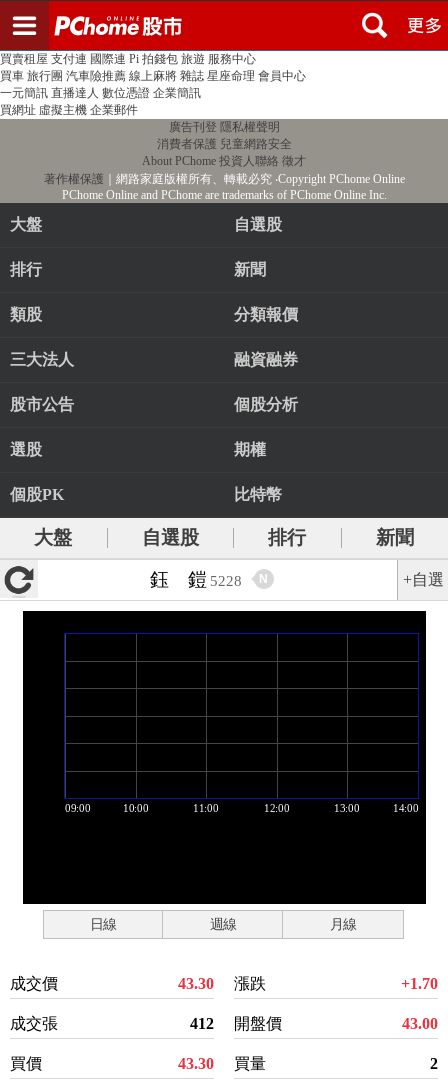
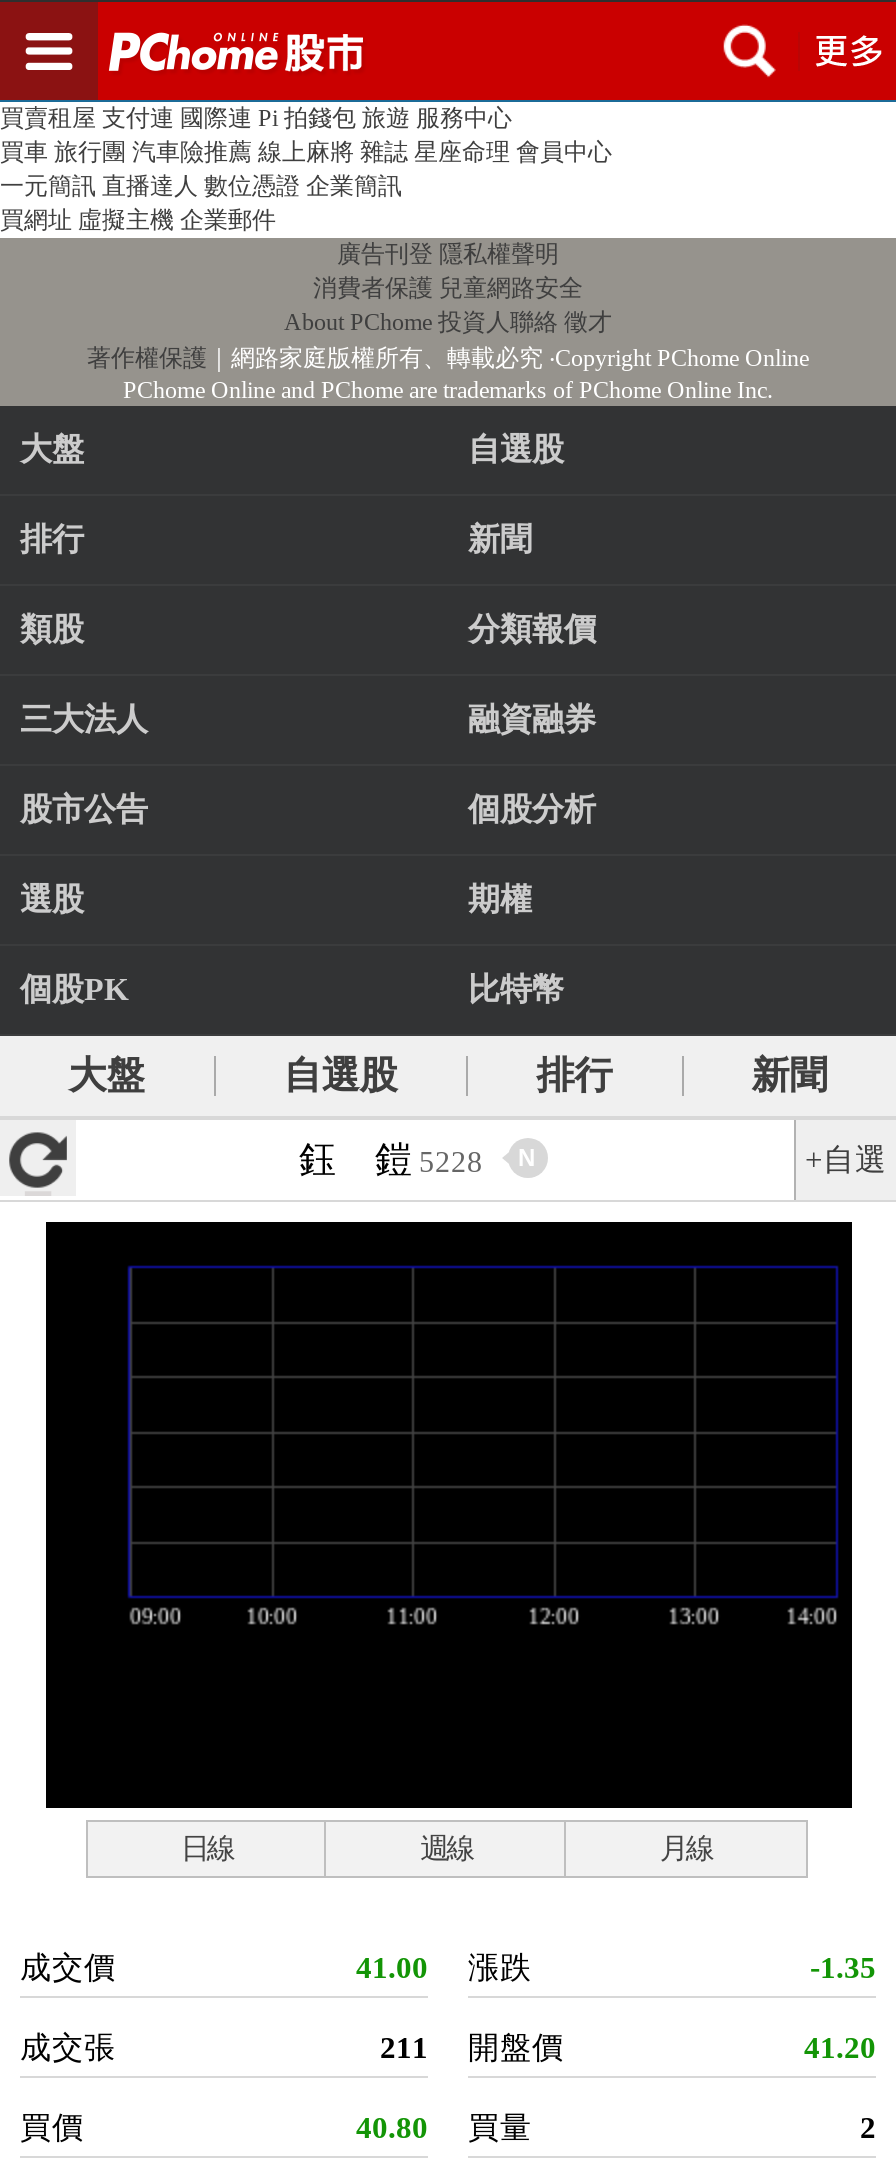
- 43.30 漲跌
+ 41.00 漲跌

- +1.70
+ -1.35

- 412 開盤價
+ 211 開盤價

- 43.00
+ 41.20

- 43.30 買量
+ 40.80 買量
